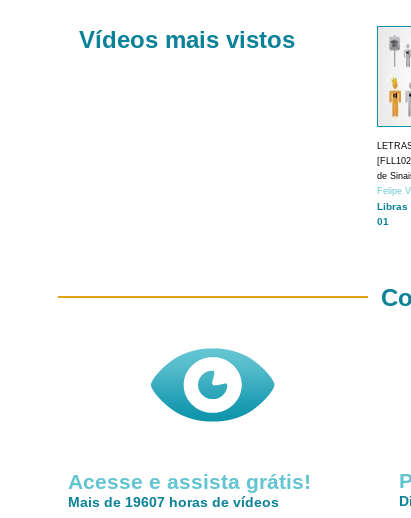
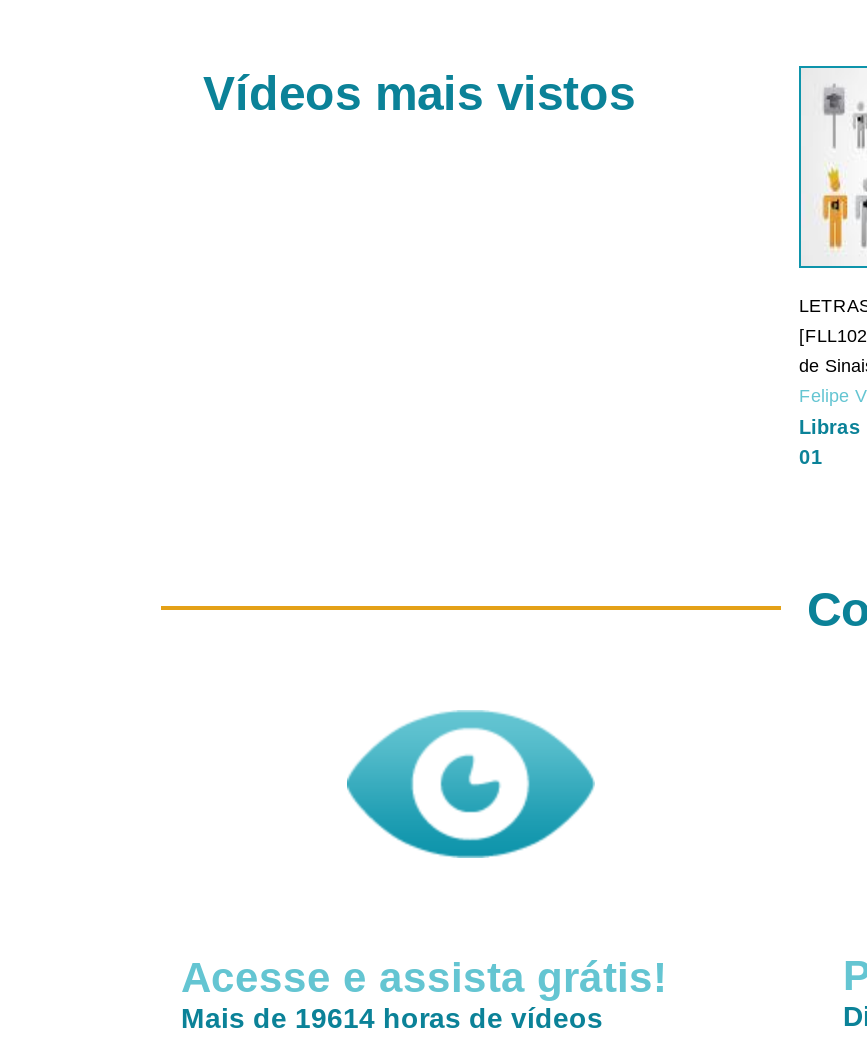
- Mais de 19607 horas de vídeos
+ Mais de 19614 horas de vídeos
